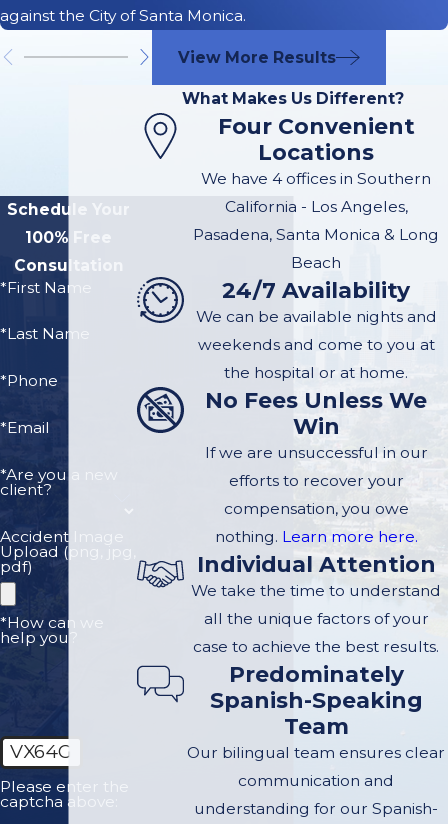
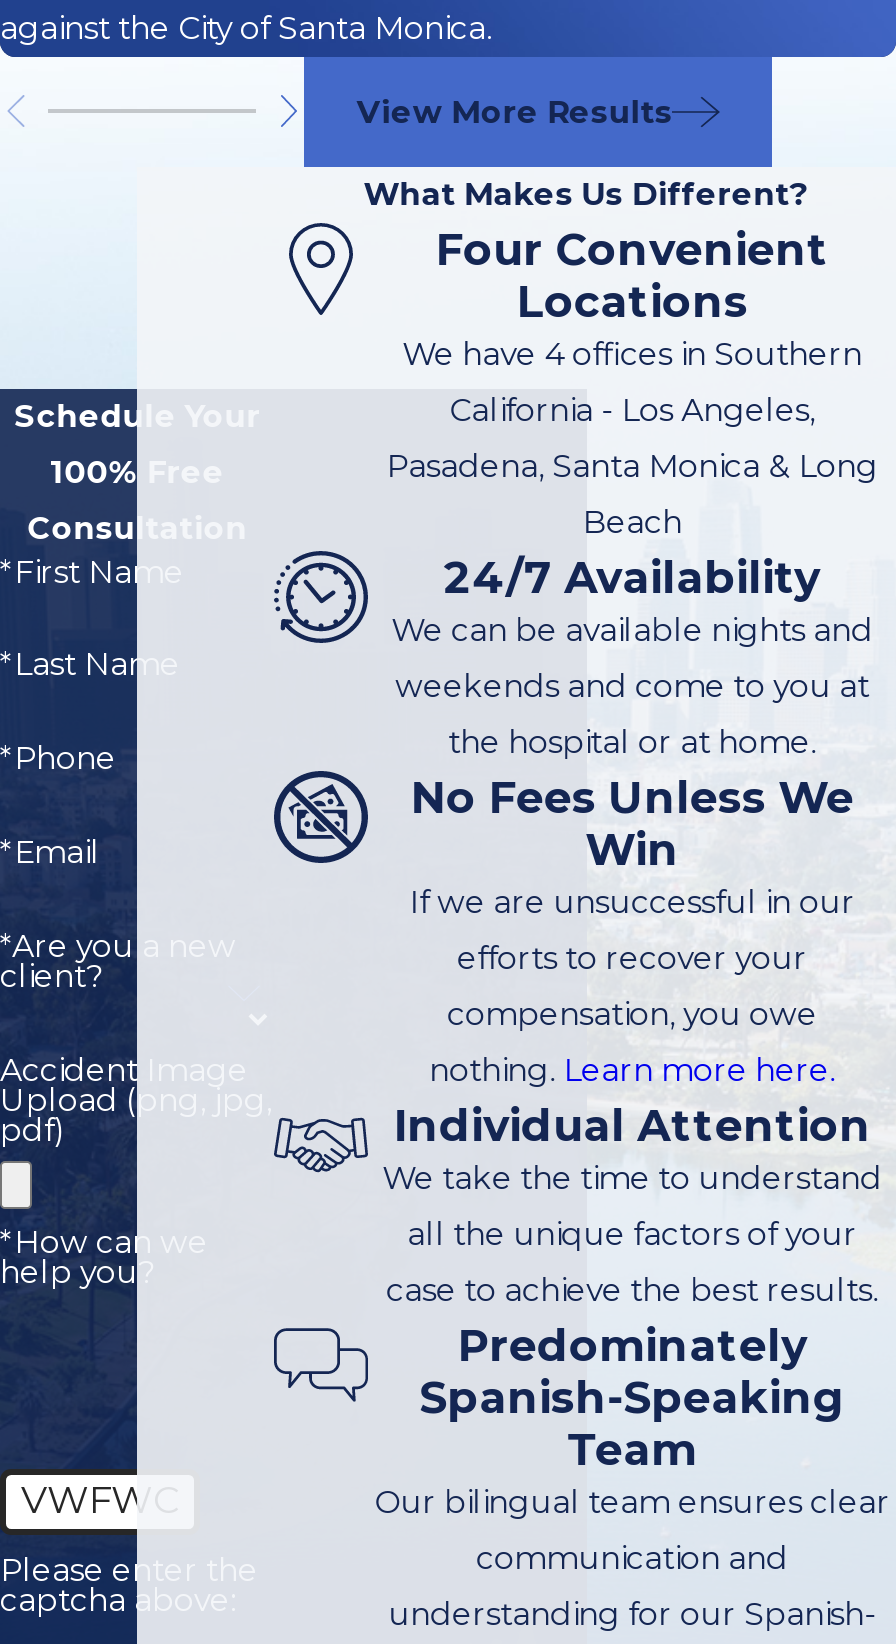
- VX64G
+ VWFWC
